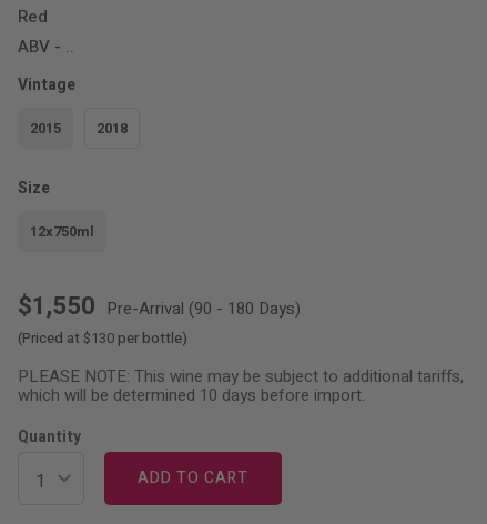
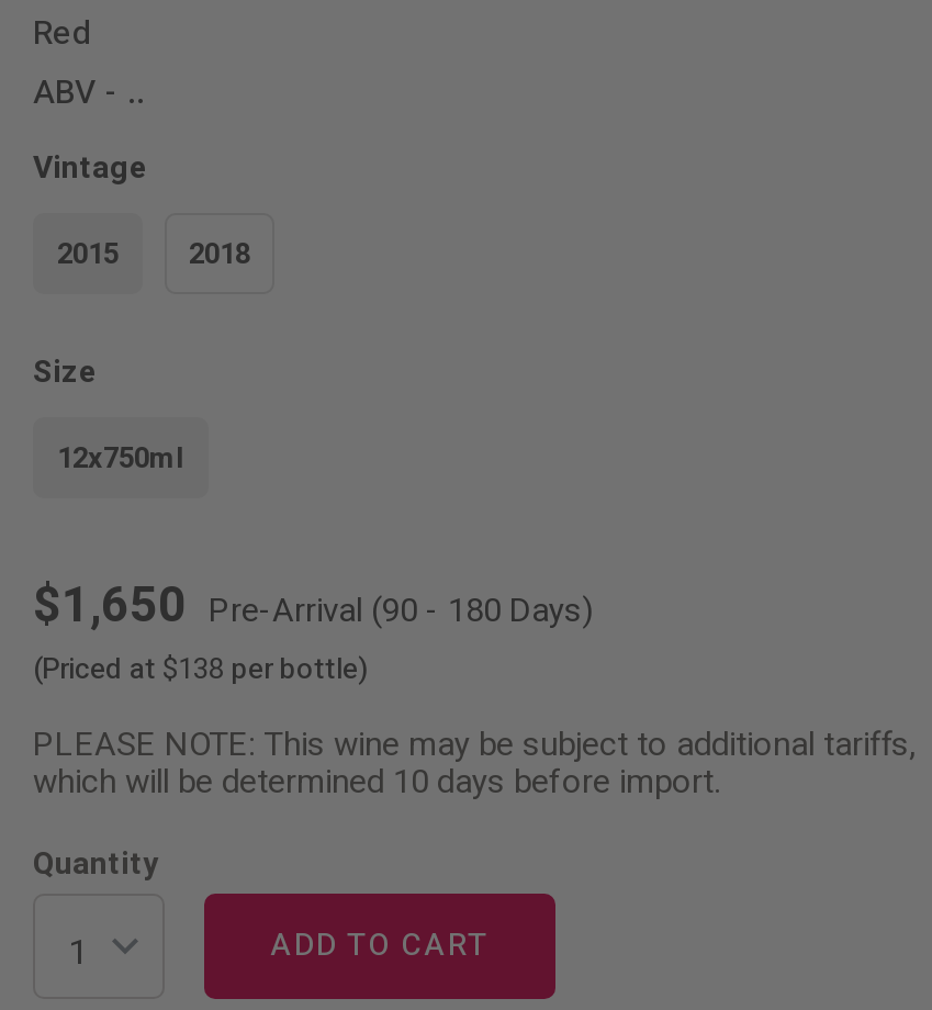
- $1,550 Pre-Arrival (90 - 180 Days)
+ $1,650 Pre-Arrival (90 - 180 Days)

- (Priced at $130 per bottle)
+ (Priced at $138 per bottle)
